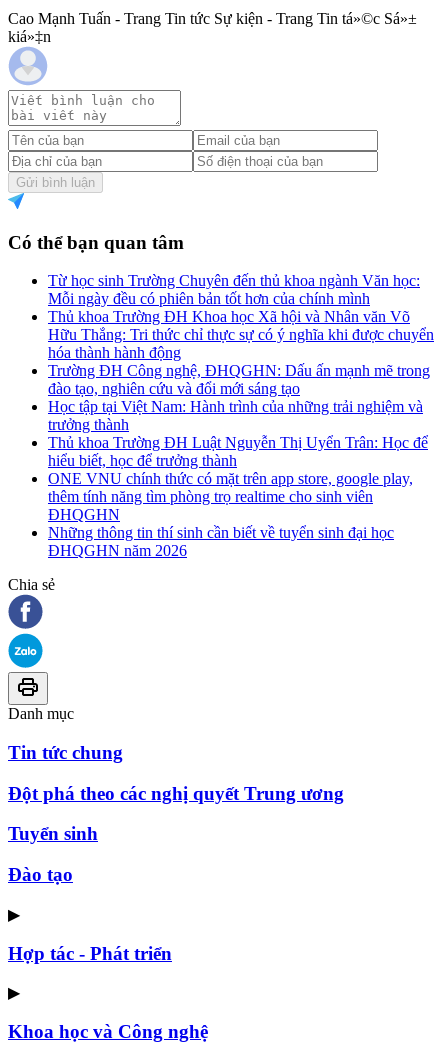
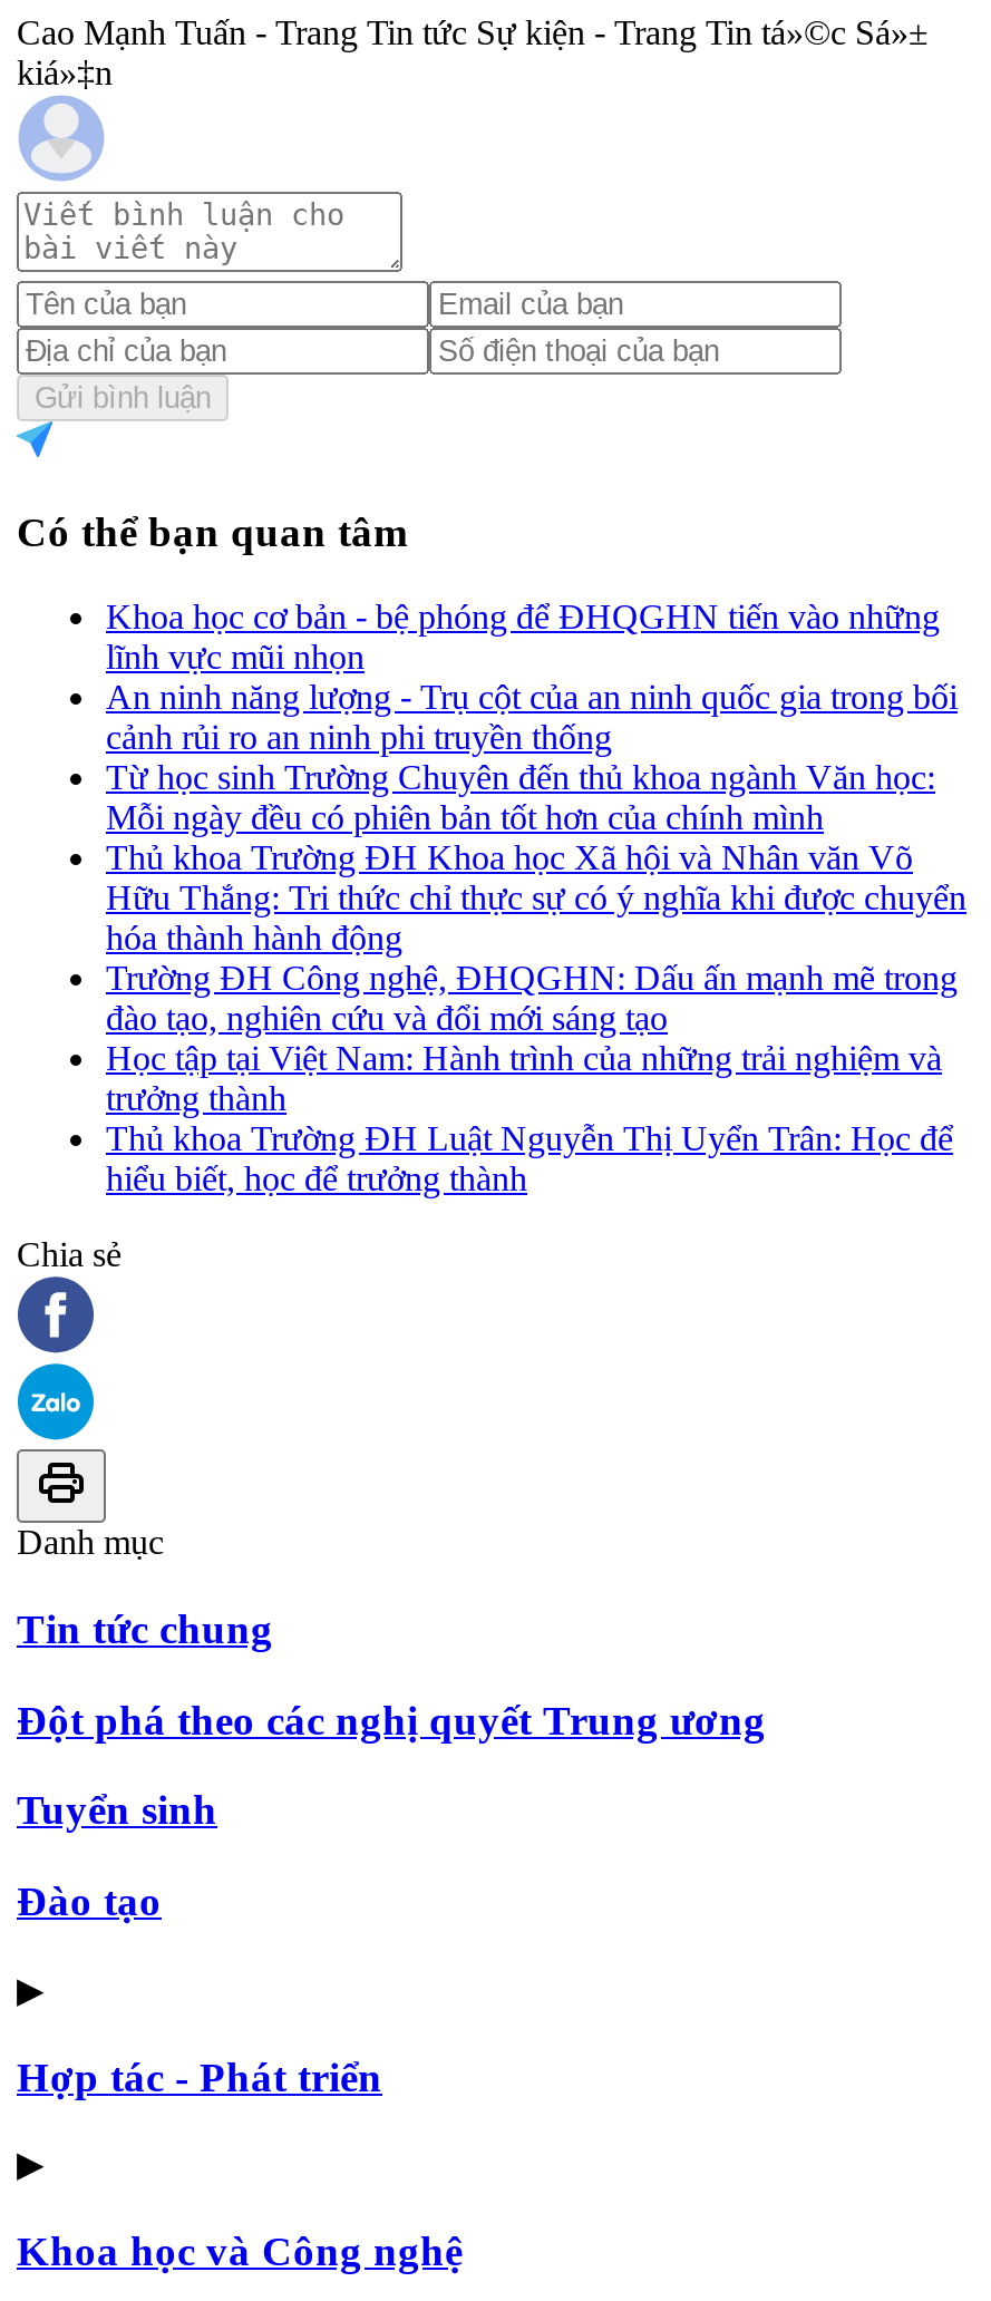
+ Khoa học cơ bản - bệ phóng để ĐHQGHN tiến vào những
+ lĩnh vực mũi nhọn
+ An ninh năng lượng - Trụ cột của an ninh quốc gia trong bối
+ cảnh rủi ro an ninh phi truyền thống

moved down: Từ học sinh Trường Chuyên đến thủ khoa ngành Văn học: | Mỗi ngày đều có phiên bản tốt hơn của chính mình | Thủ khoa Trường ĐH Khoa học Xã hội và Nhân văn Võ | ... | Thủ khoa Trường ĐH Luật Nguyễn Thị Uyển Trân: Học để | hiểu biết, học để trưởng thành

- ONE VNU chính thức có mặt trên app store, google play,
- thêm tính năng tìm phòng trọ realtime cho sinh viên
- ĐHQGHN
- Những thông tin thí sinh cần biết về tuyển sinh đại học
- ĐHQGHN năm 2026
